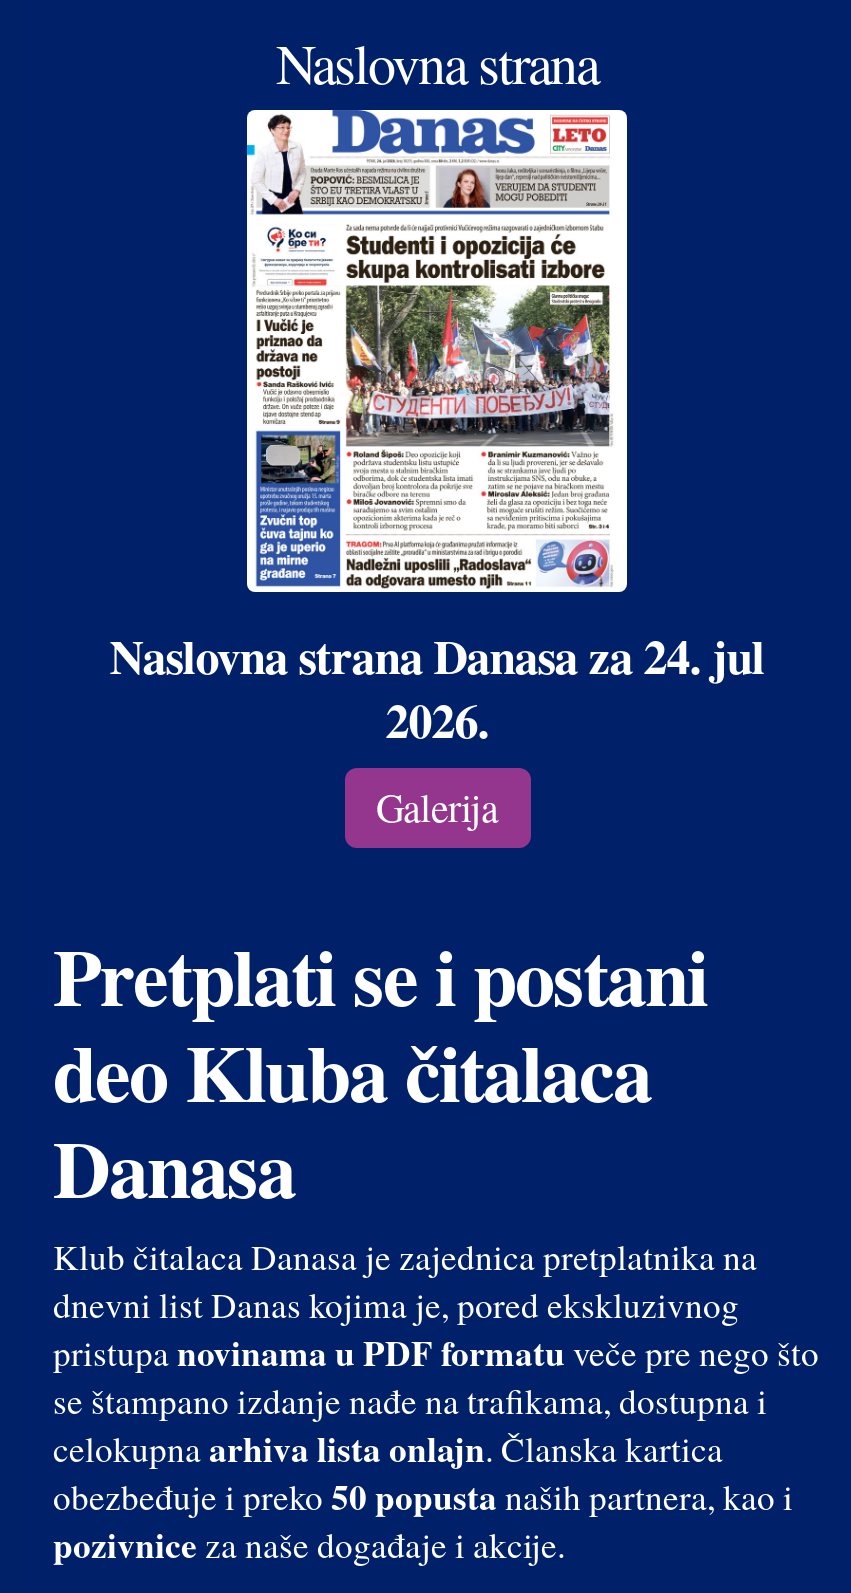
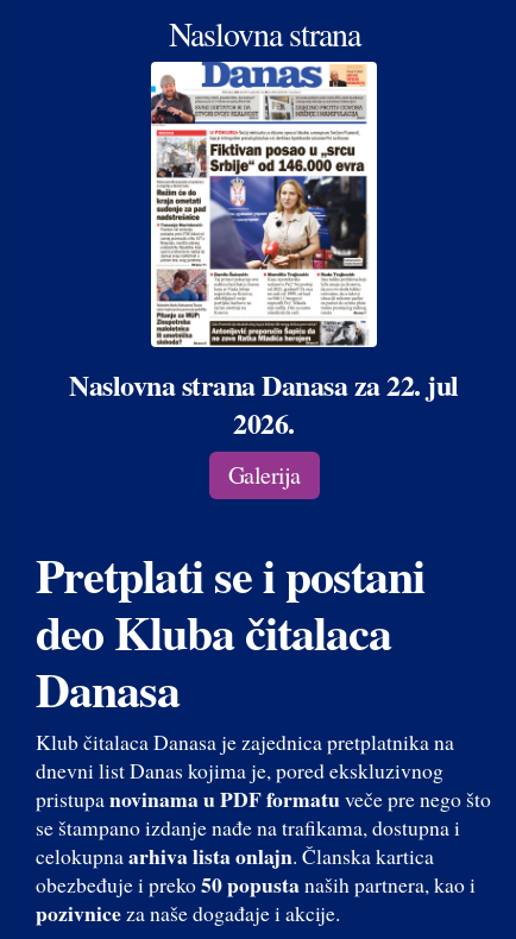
- [image]
- Naslovna strana Danasa za 24. jul
+ [image]
+ Naslovna strana Danasa za 22. jul
